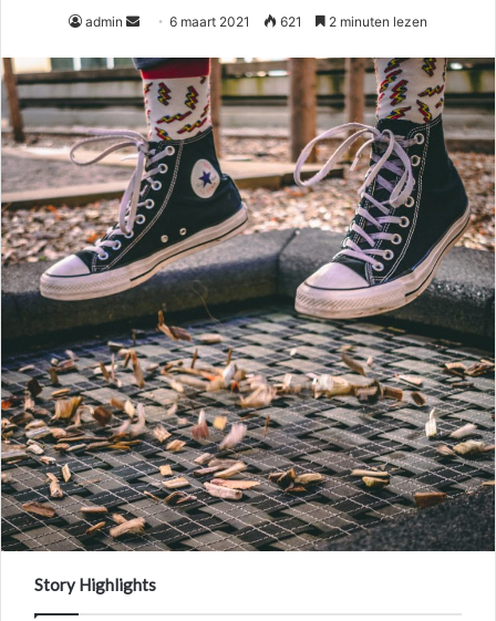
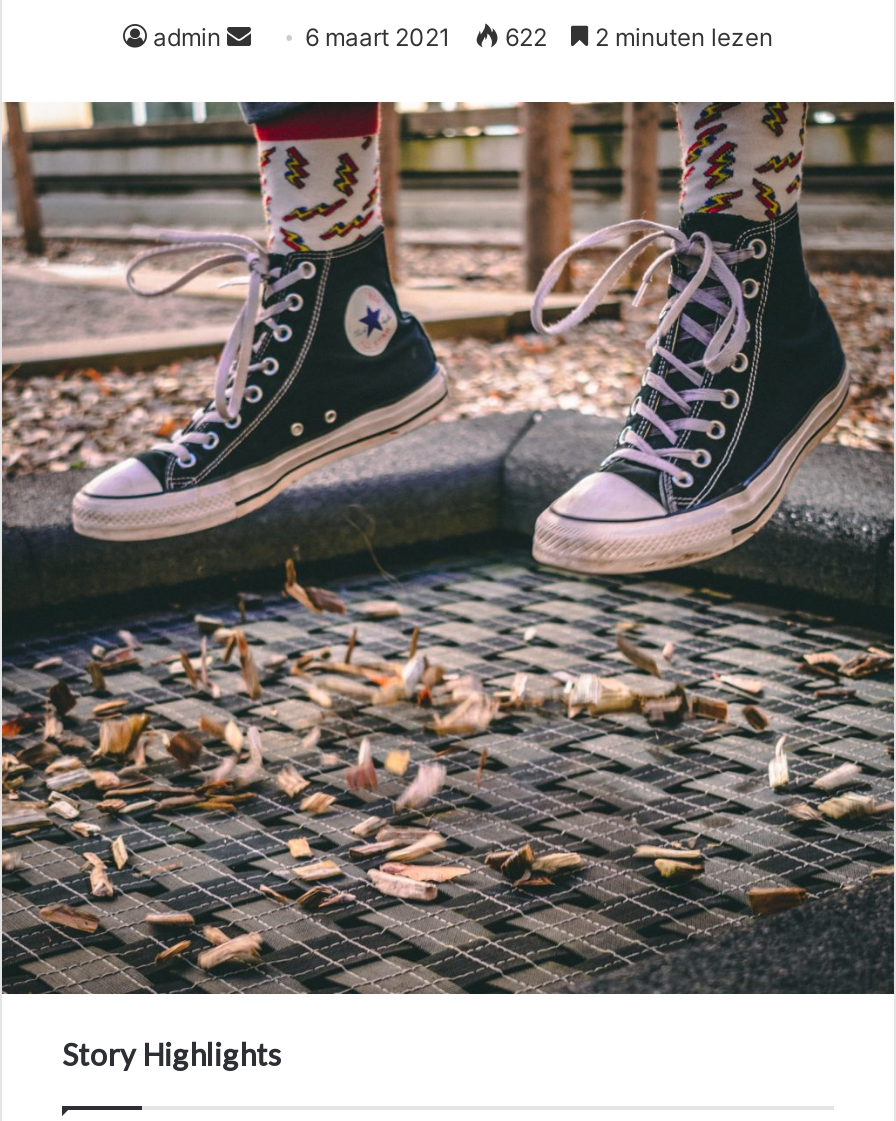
- 621
+ 622
